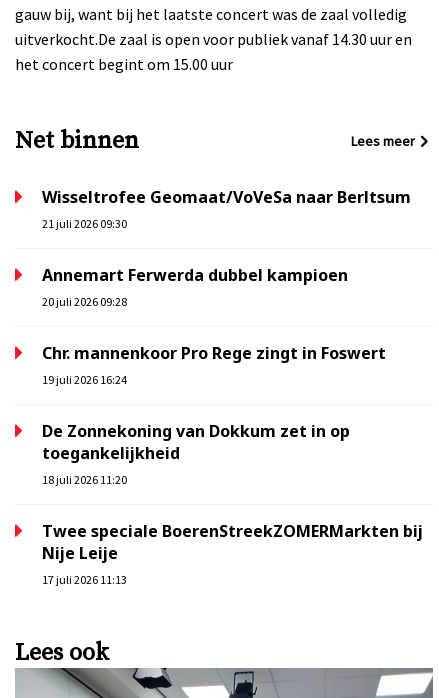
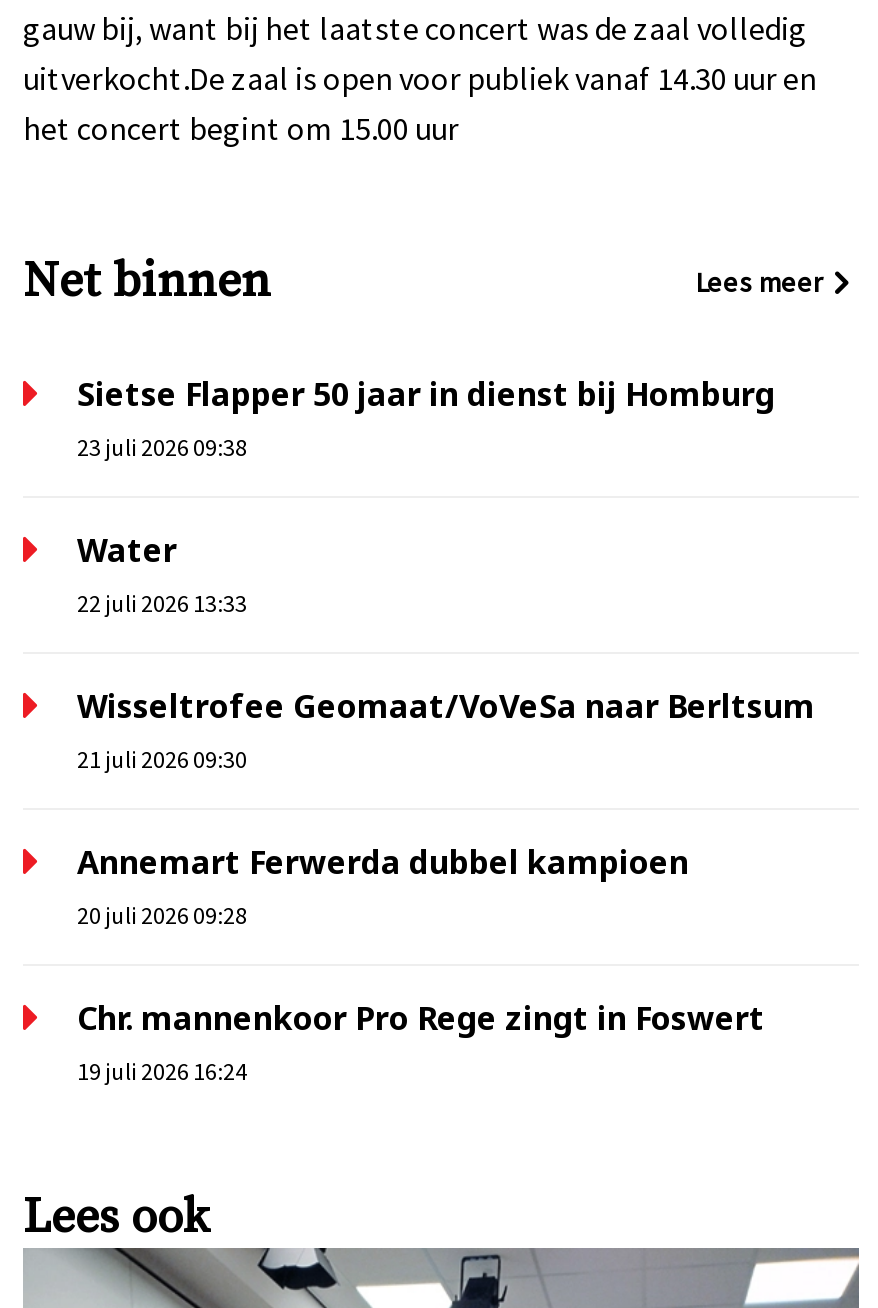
+ Sietse Flapper 50 jaar in dienst bij Homburg
+ 23 juli 2026 09:38
+ Water
+ 22 juli 2026 13:33

moved down: 21 juli 2026 09:30 | Annemart Ferwerda dubbel kampioen | 20 juli 2026 09:28 | Chr. mannenkoor Pro Rege zingt in Foswert | 19 juli 2026 16:24

- De Zonnekoning van Dokkum zet in op
- toegankelijkheid
- 18 juli 2026 11:20
- Twee speciale BoerenStreekZOMERMarkten bij
- Nije Leije
- 17 juli 2026 11:13
